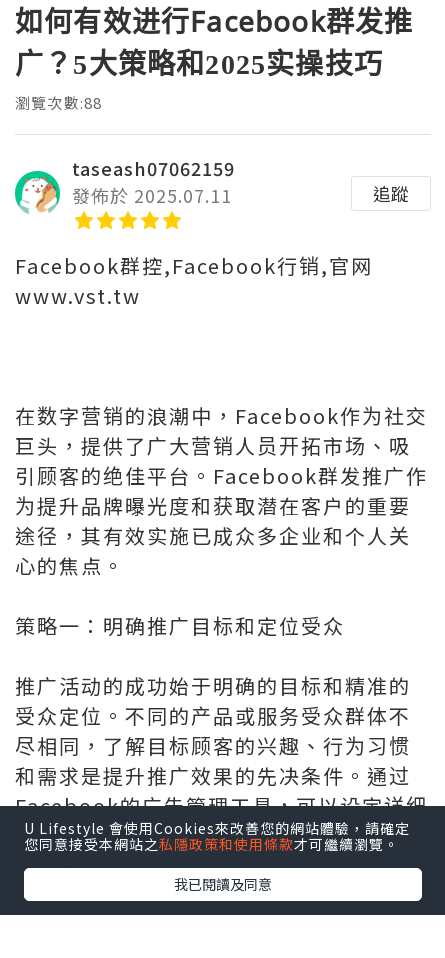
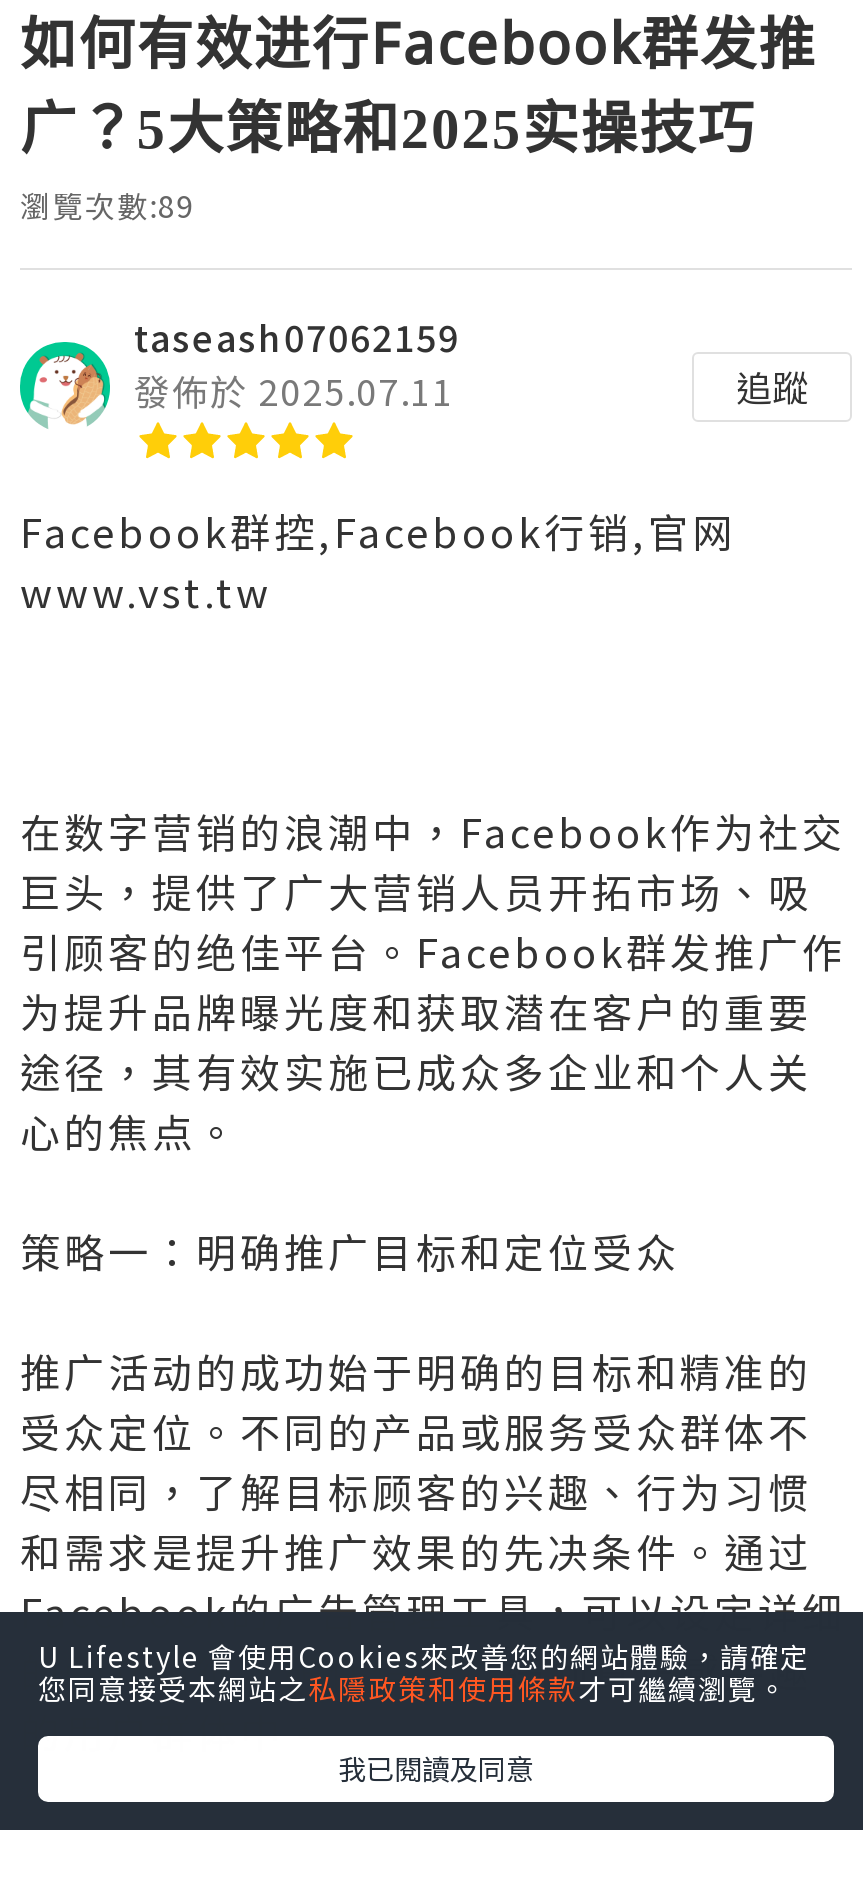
- 瀏覽次數:88
+ 瀏覽次數:89
